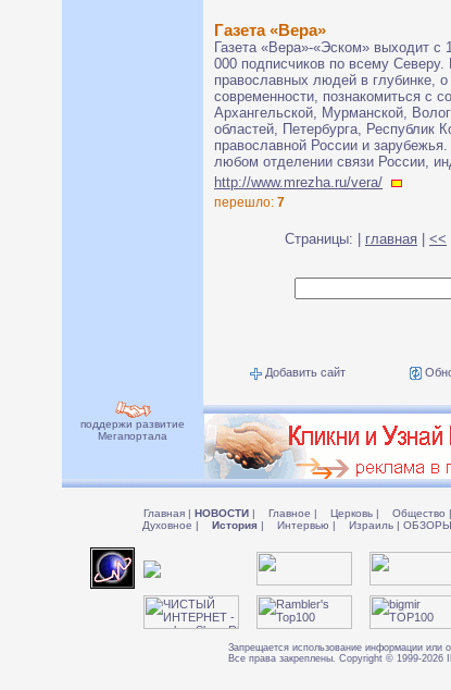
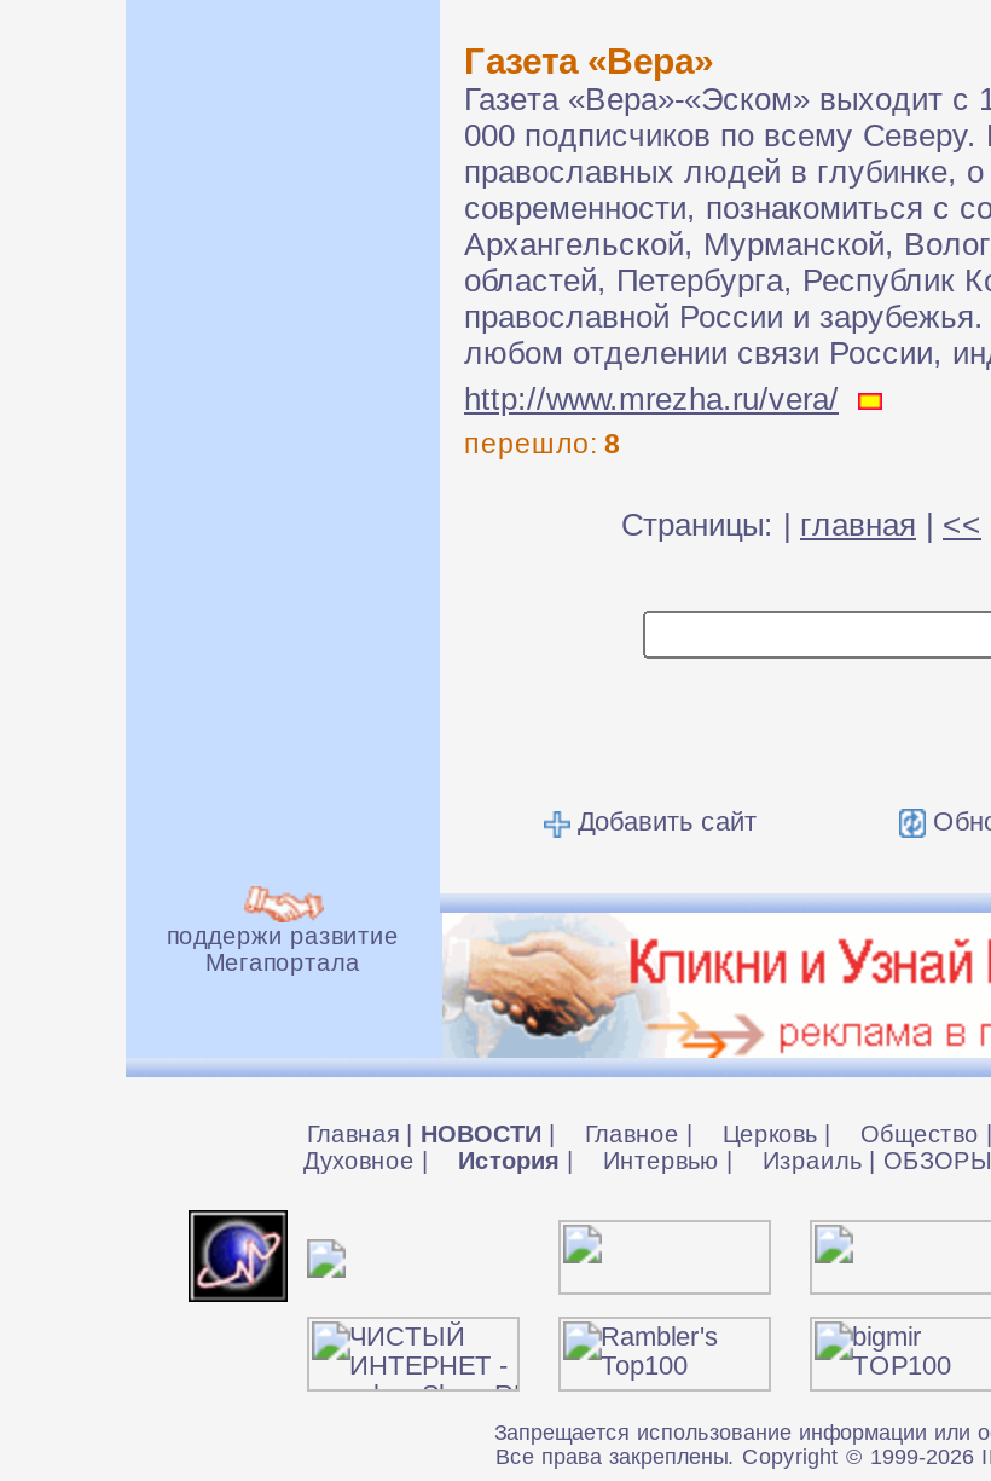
- перешло: 7
+ перешло: 8
